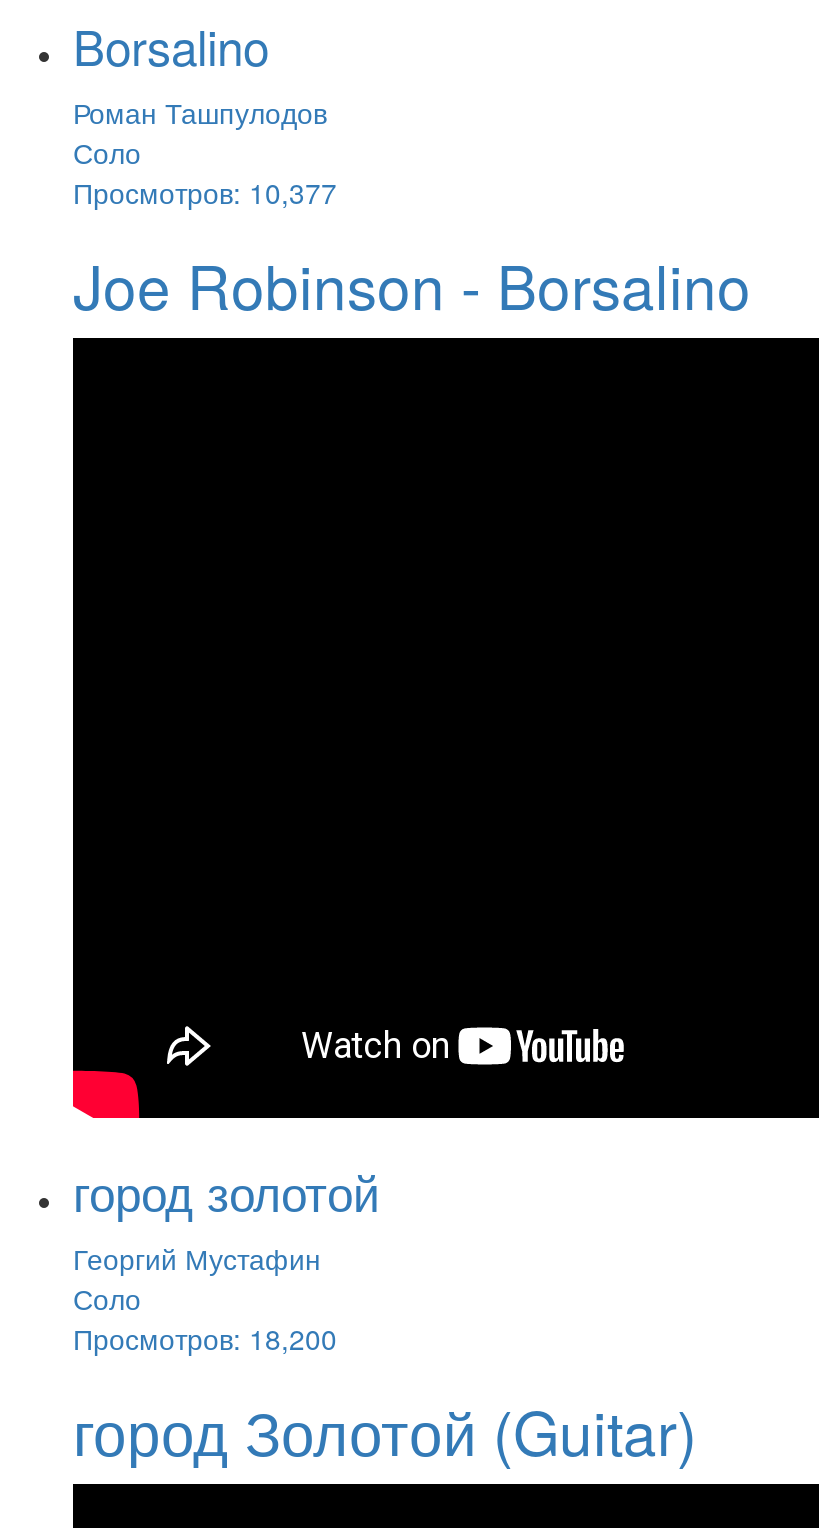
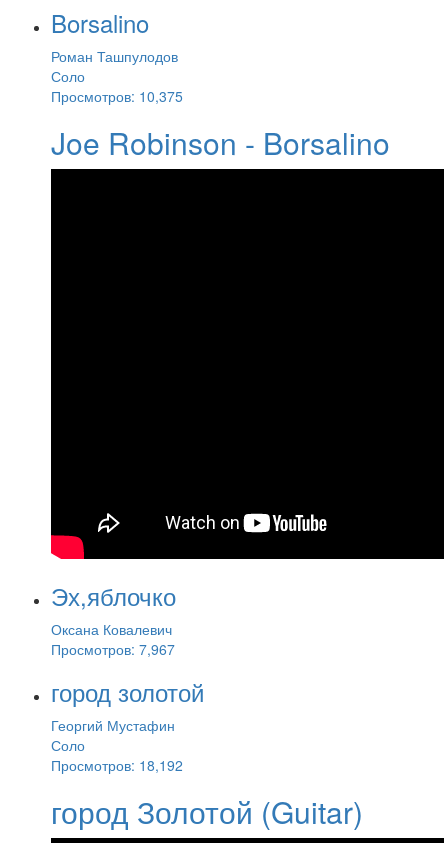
- Просмотров: 10,377
+ Просмотров: 10,375

+ Эх,яблочко
+ Оксана Ковалевич
+ Просмотров: 7,967

- Просмотров: 18,200
+ Просмотров: 18,192
